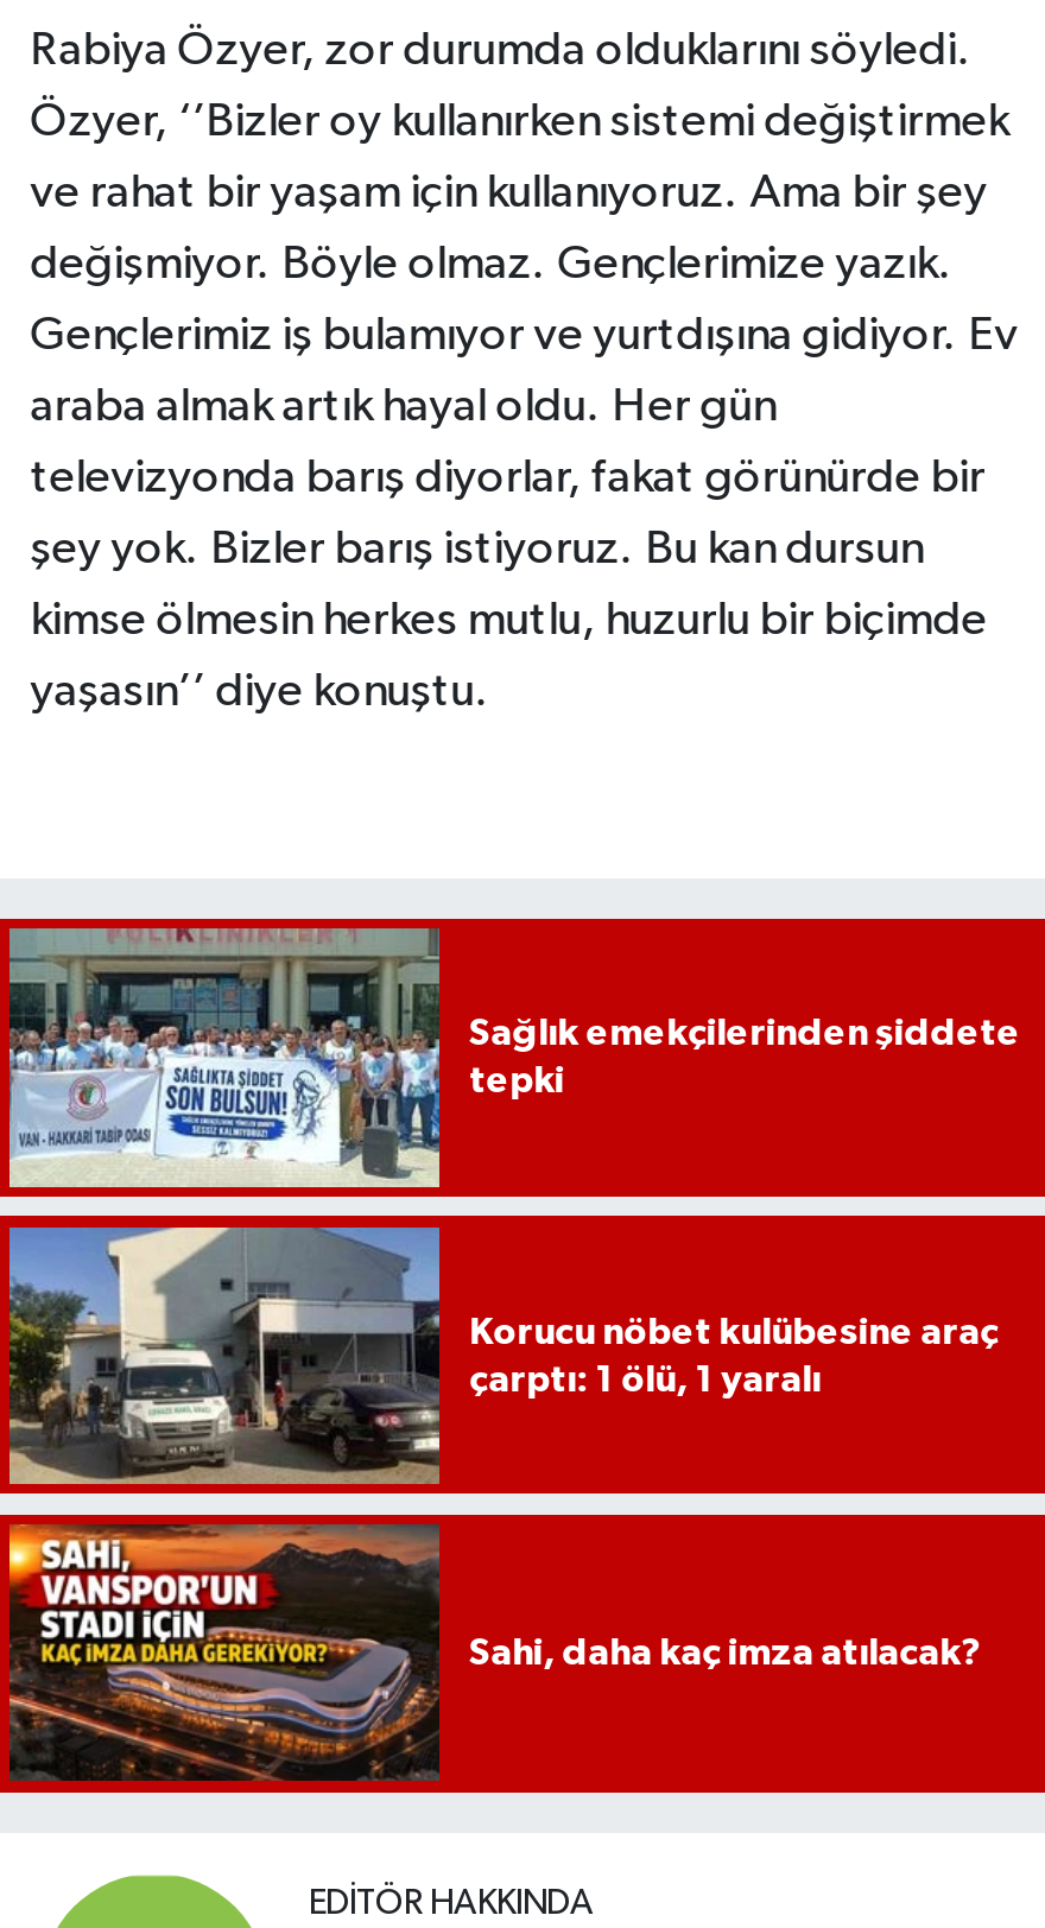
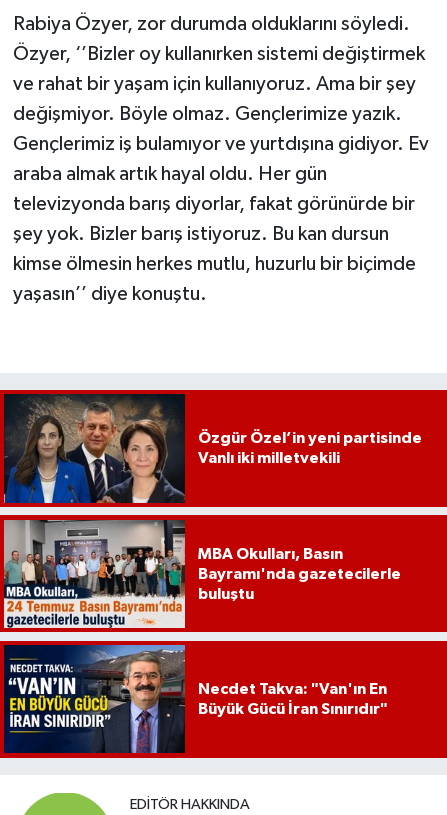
- [image]
- Sağlık emekçilerinden şiddete
- tepki
+ [image]
+ Özgür Özel’in yeni partisinde
+ Vanlı iki milletvekili

- [image]
- Korucu nöbet kulübesine araç
- çarptı: 1 ölü, 1 yaralı
+ [image]
+ MBA Okulları, Basın
+ Bayramı'nda gazetecilerle
+ buluştu

- [image]
- Sahi, daha kaç imza atılacak?
+ [image]
+ Necdet Takva: "Van'ın En
+ Büyük Gücü İran Sınırıdır"
